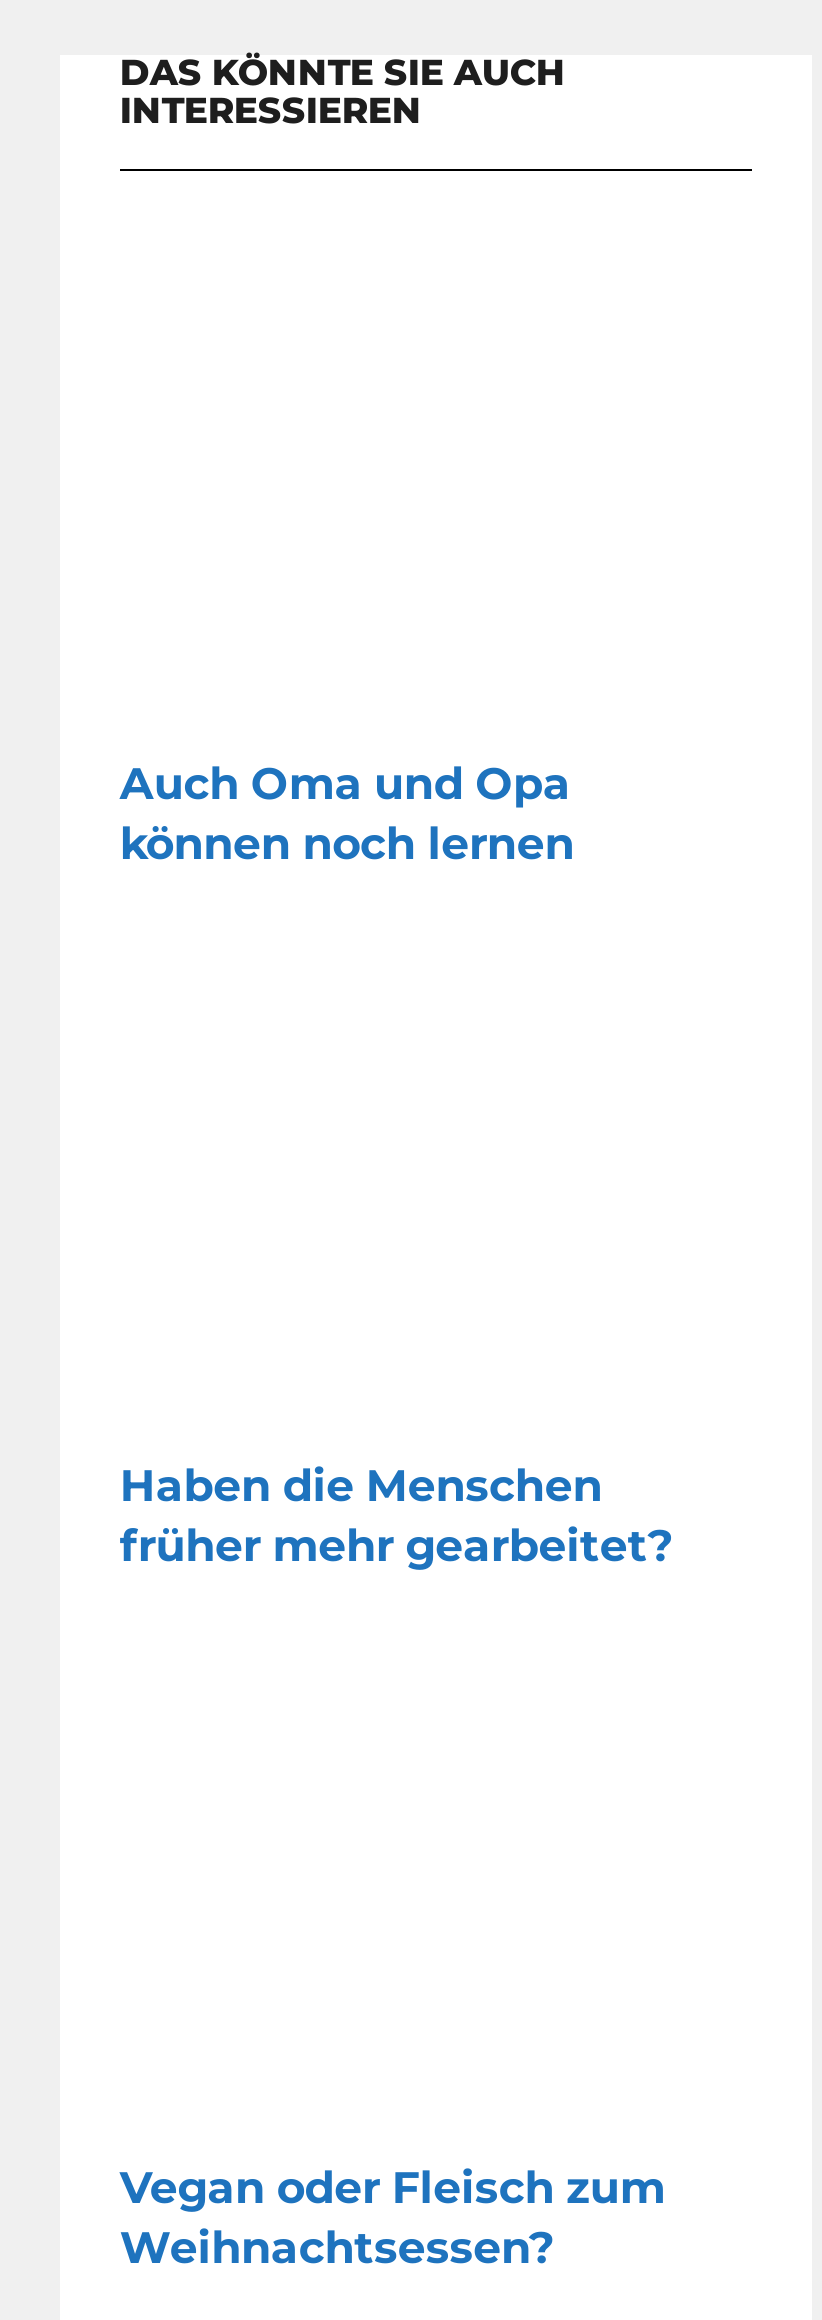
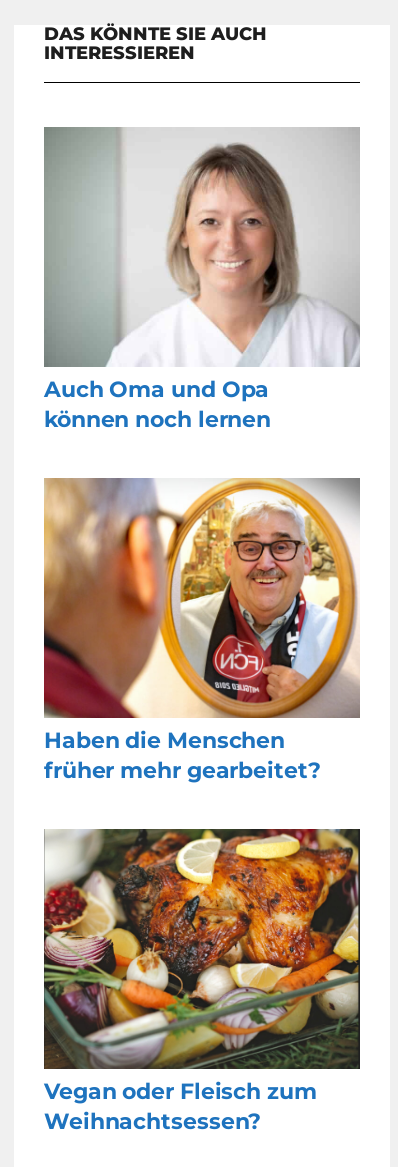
+ [image]

+ [image]

+ [image]
